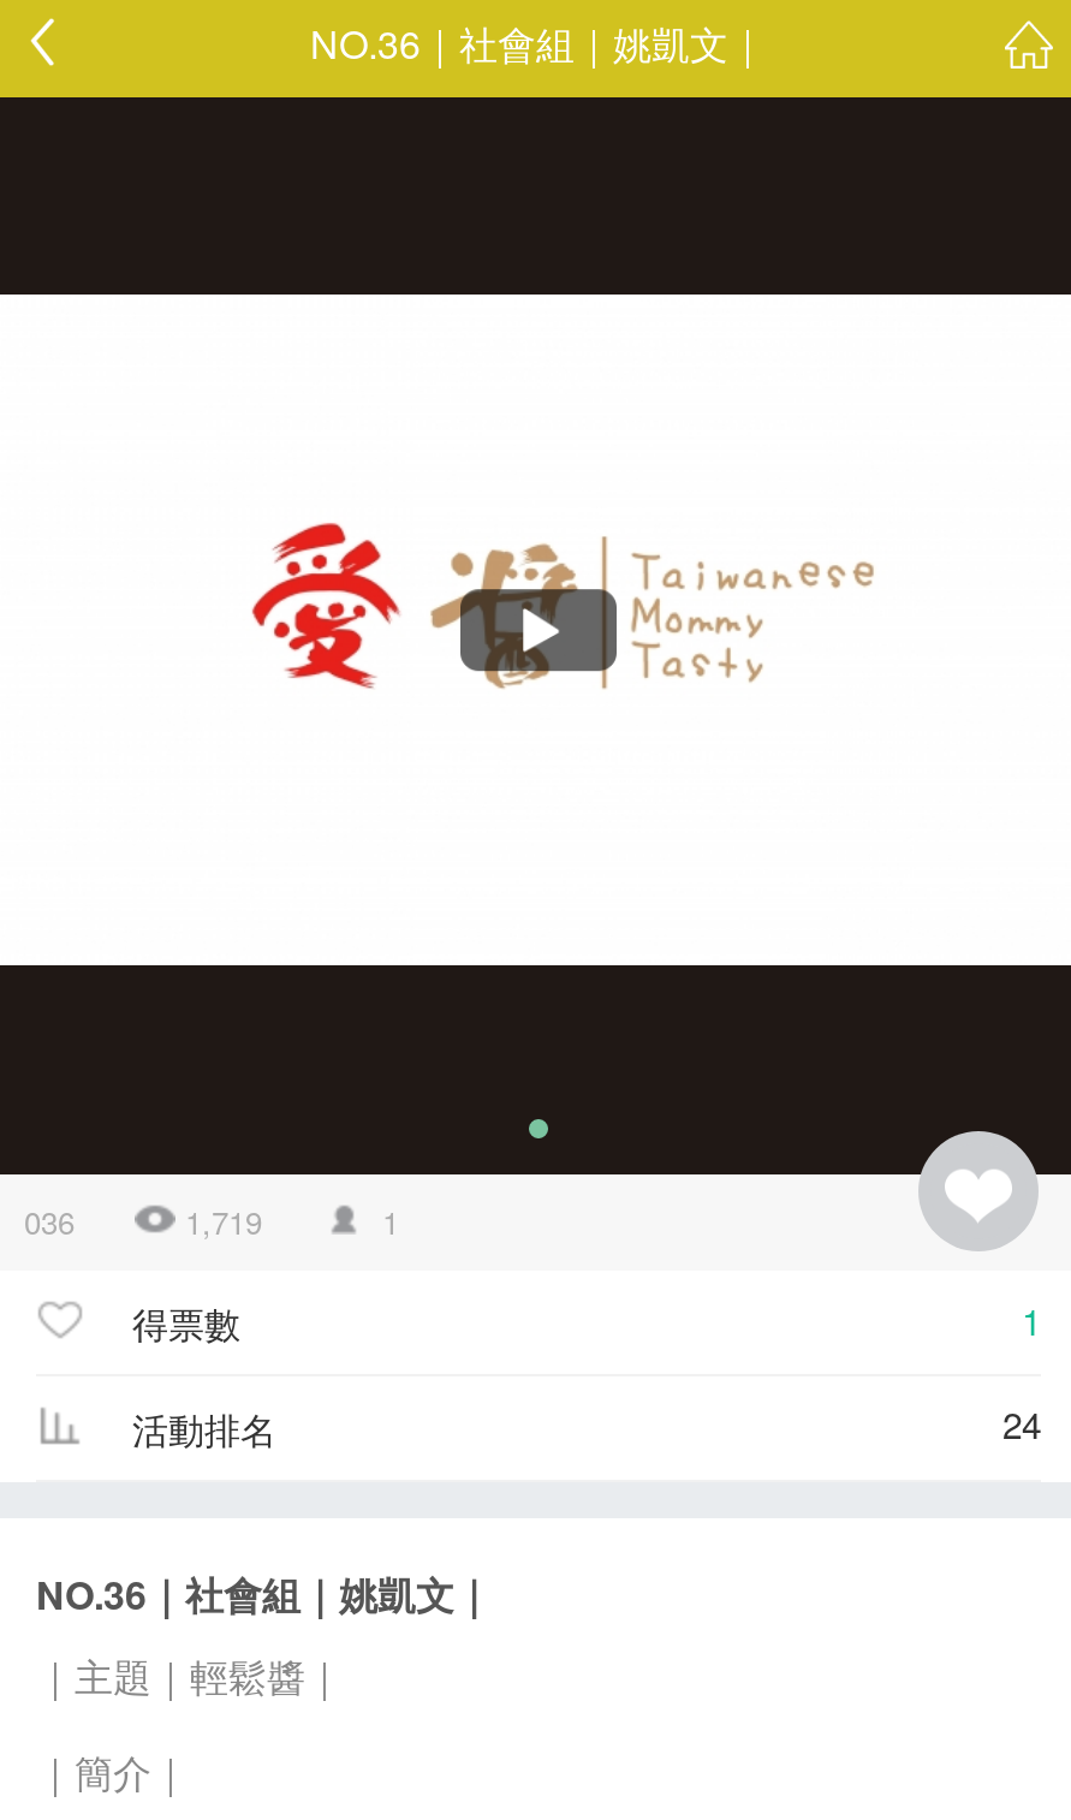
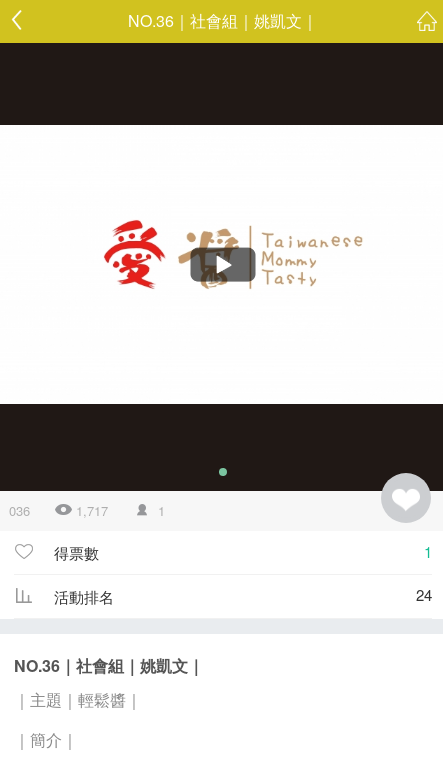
- 1,719
+ 1,717
